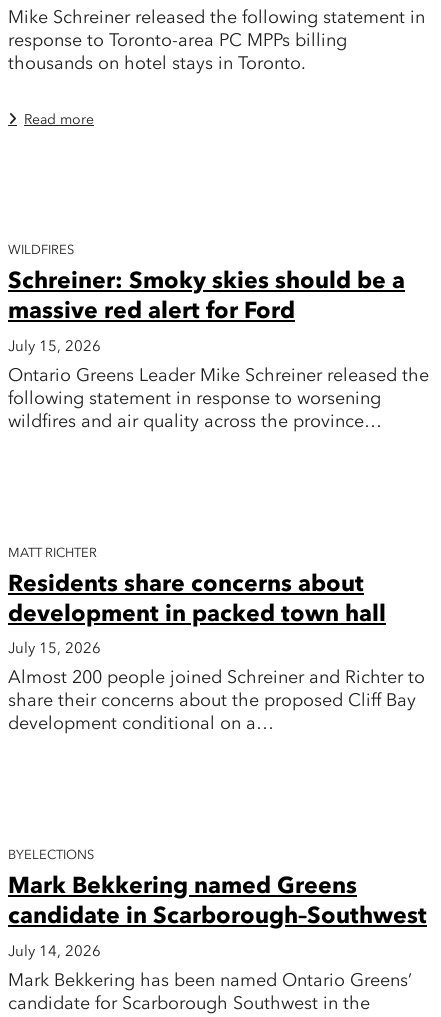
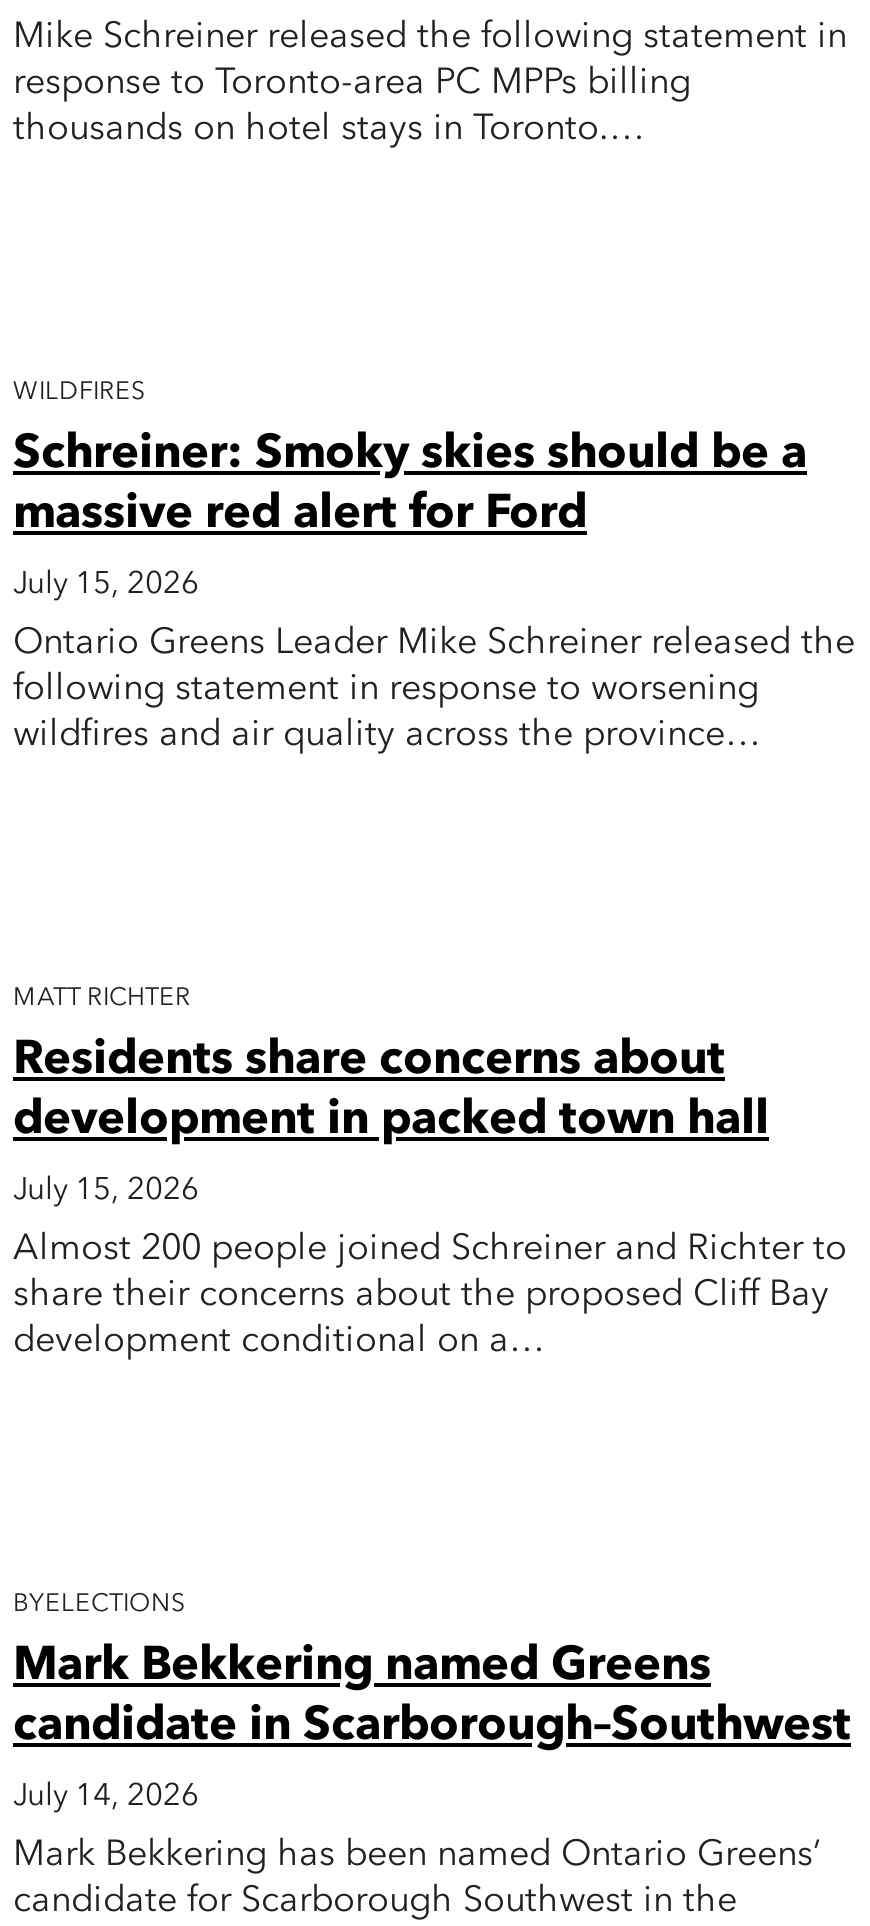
- thousands on hotel stays in Toronto.
- Read more
+ thousands on hotel stays in Toronto.…
